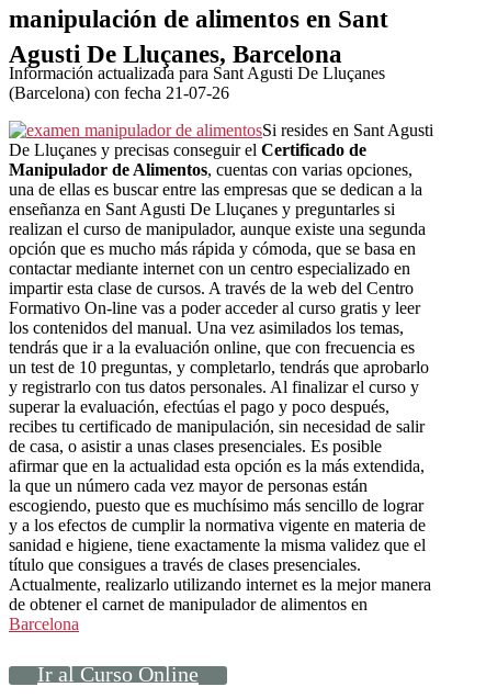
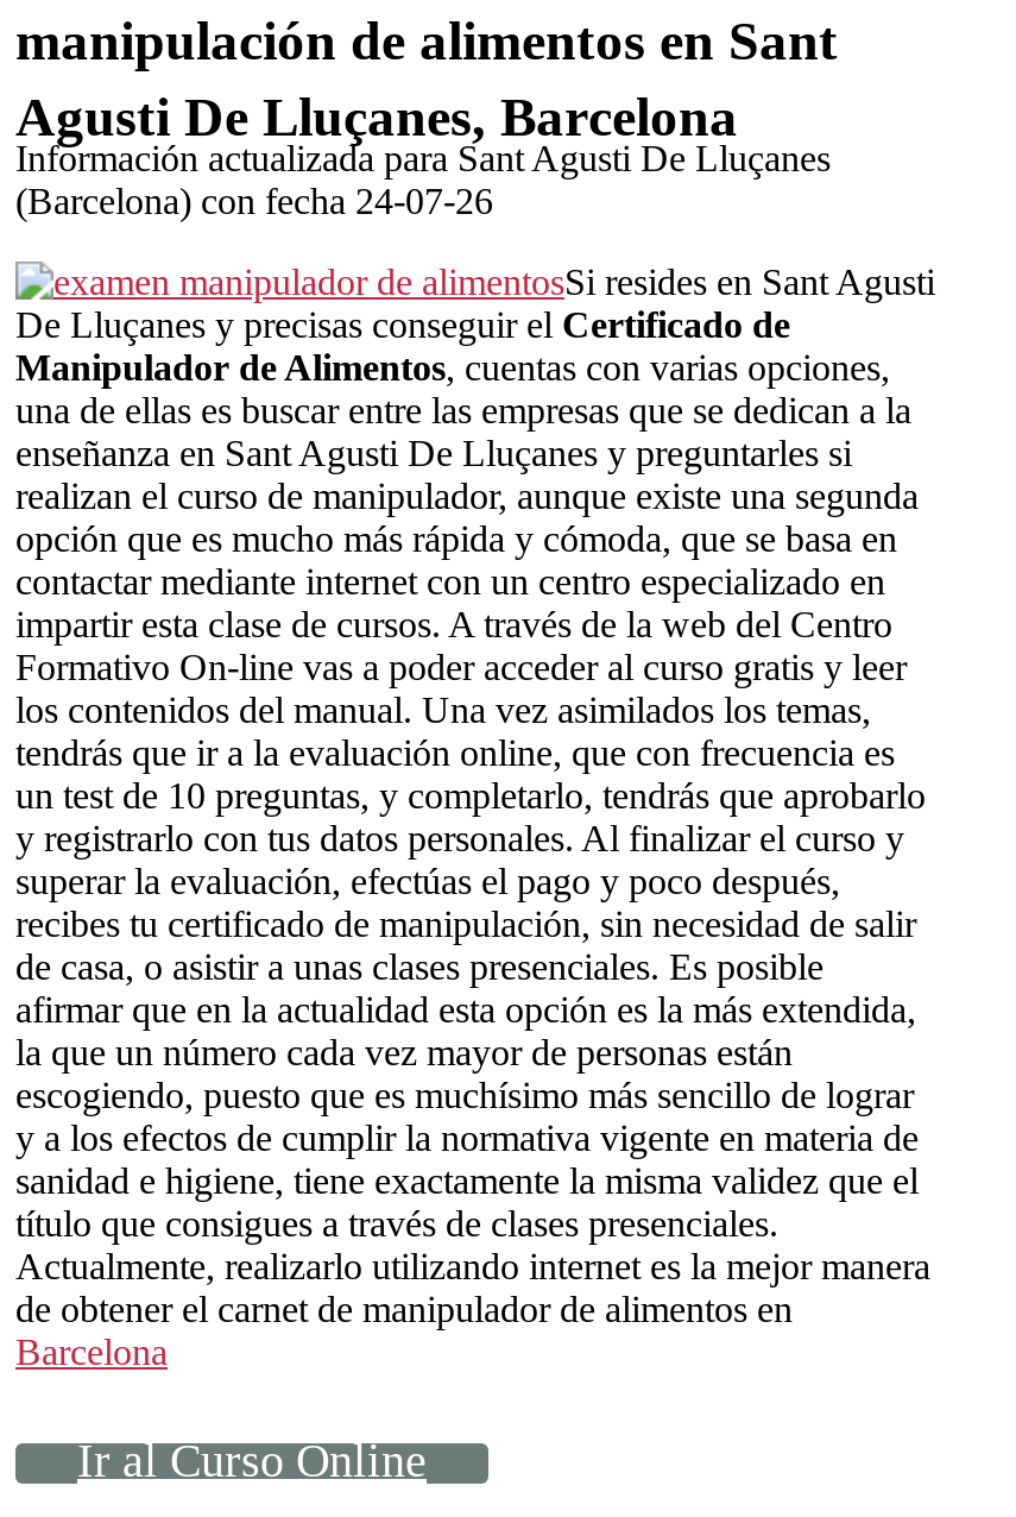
- (Barcelona) con fecha 21-07-26
+ (Barcelona) con fecha 24-07-26
